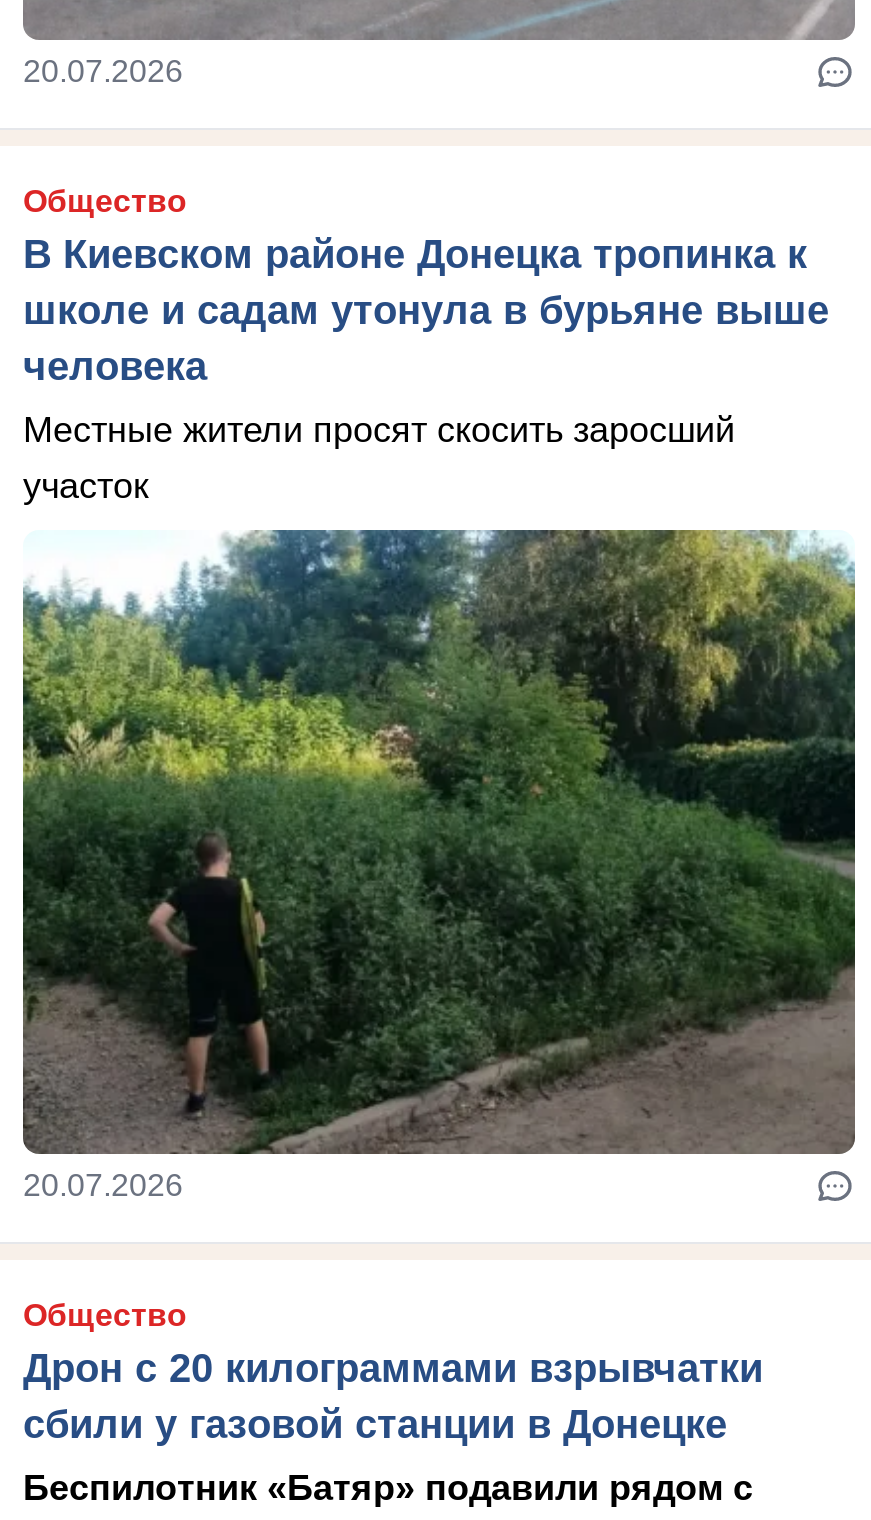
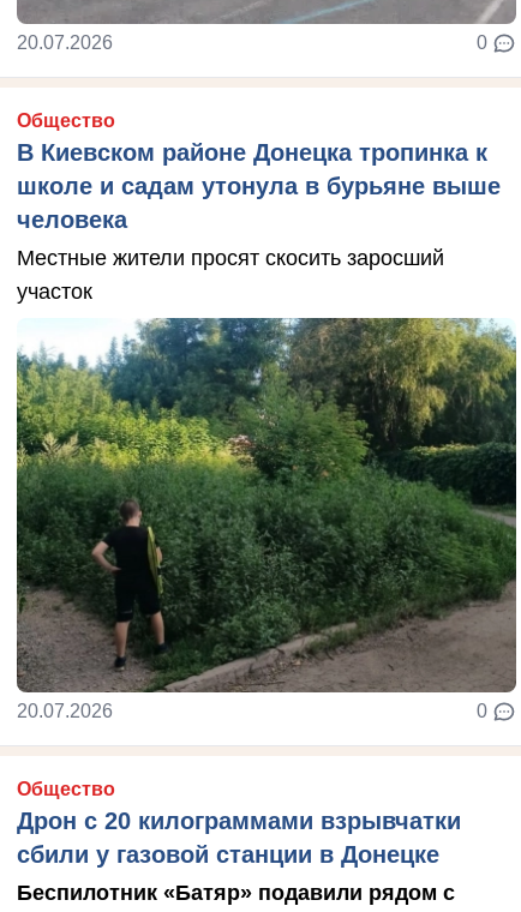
+ 0

+ 0
